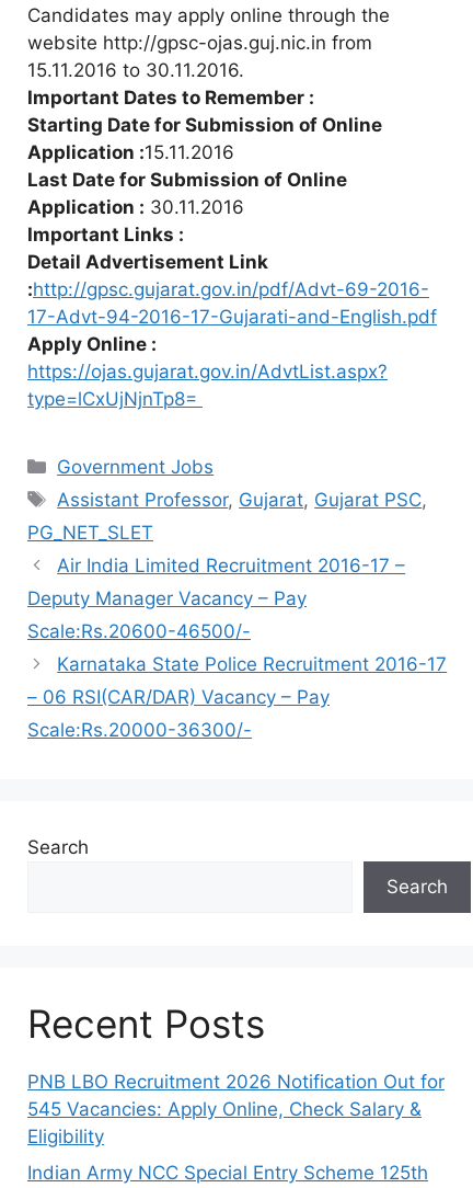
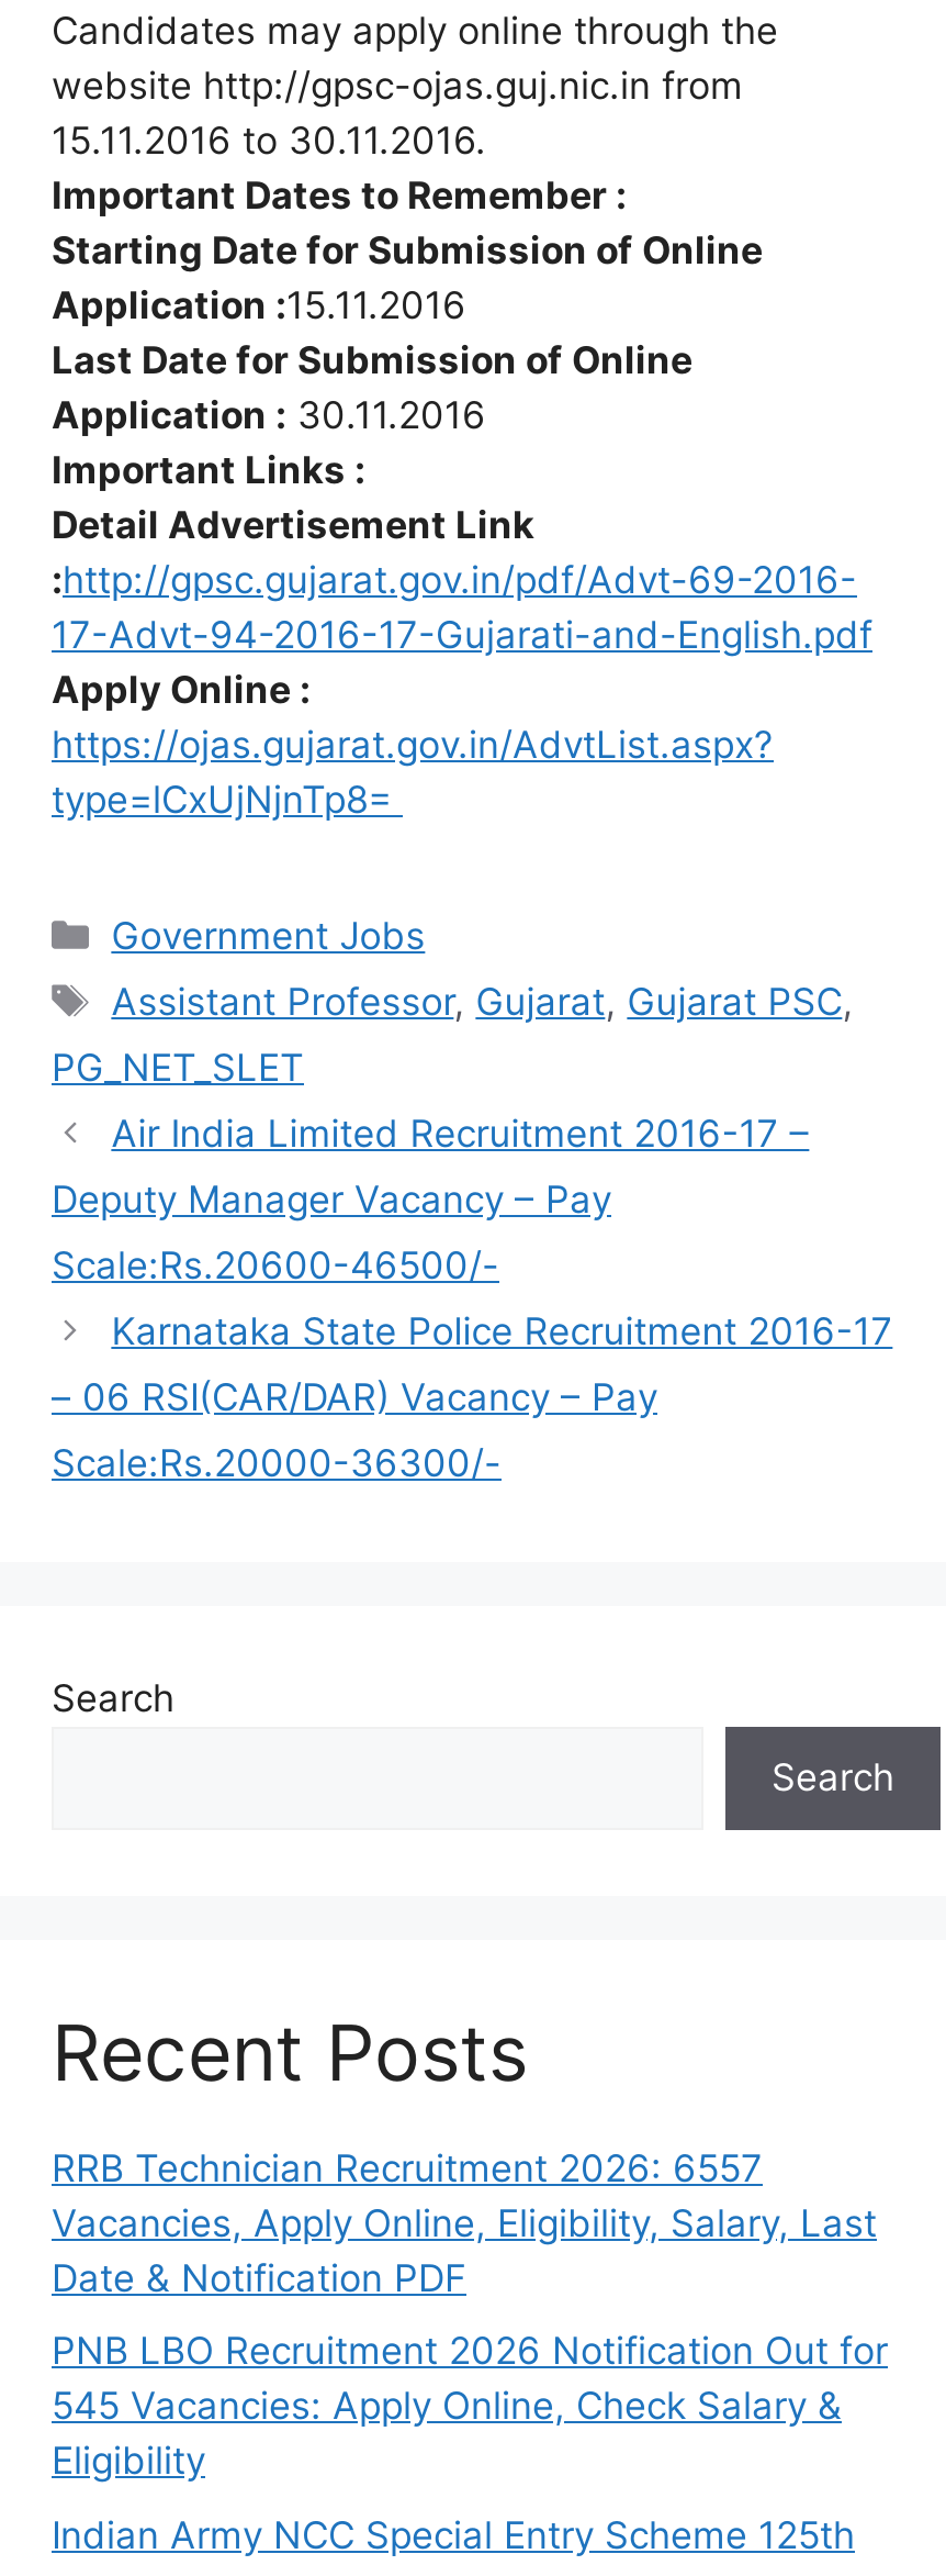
+ RRB Technician Recruitment 2026: 6557
+ Vacancies, Apply Online, Eligibility, Salary, Last
+ Date & Notification PDF
